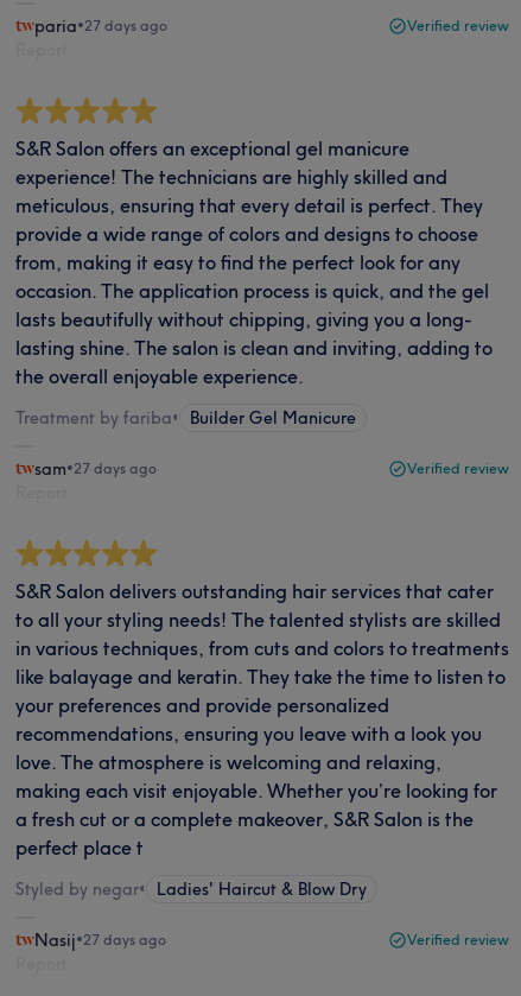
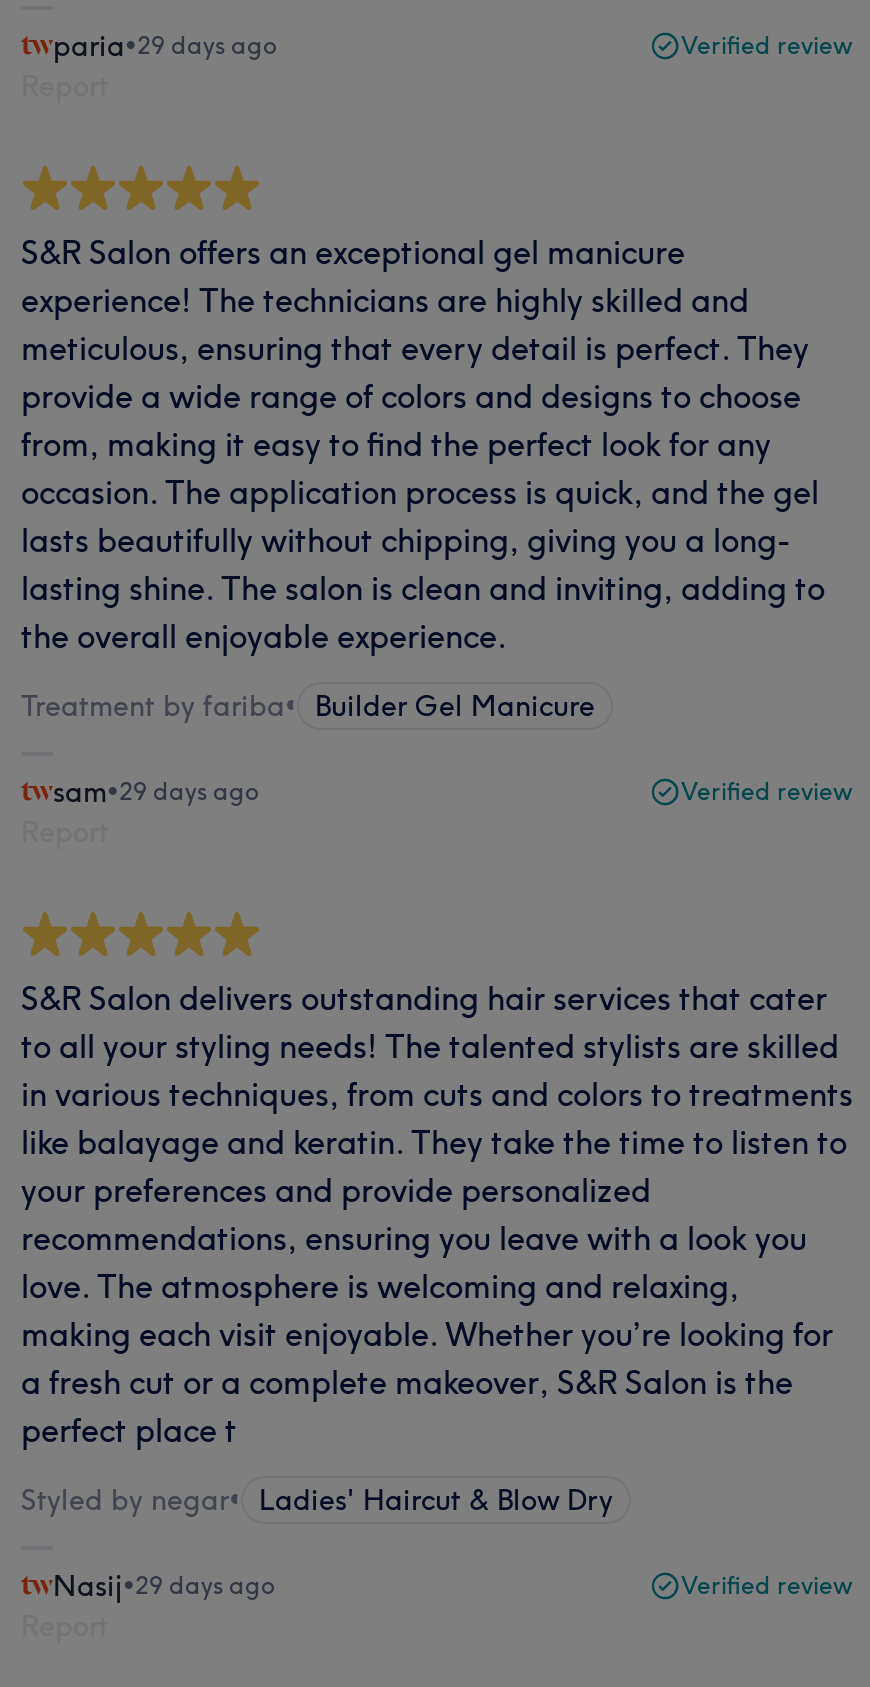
- paria•27 days ago
+ paria•29 days ago

- sam•27 days ago
+ sam•29 days ago

- Nasij•27 days ago
+ Nasij•29 days ago
